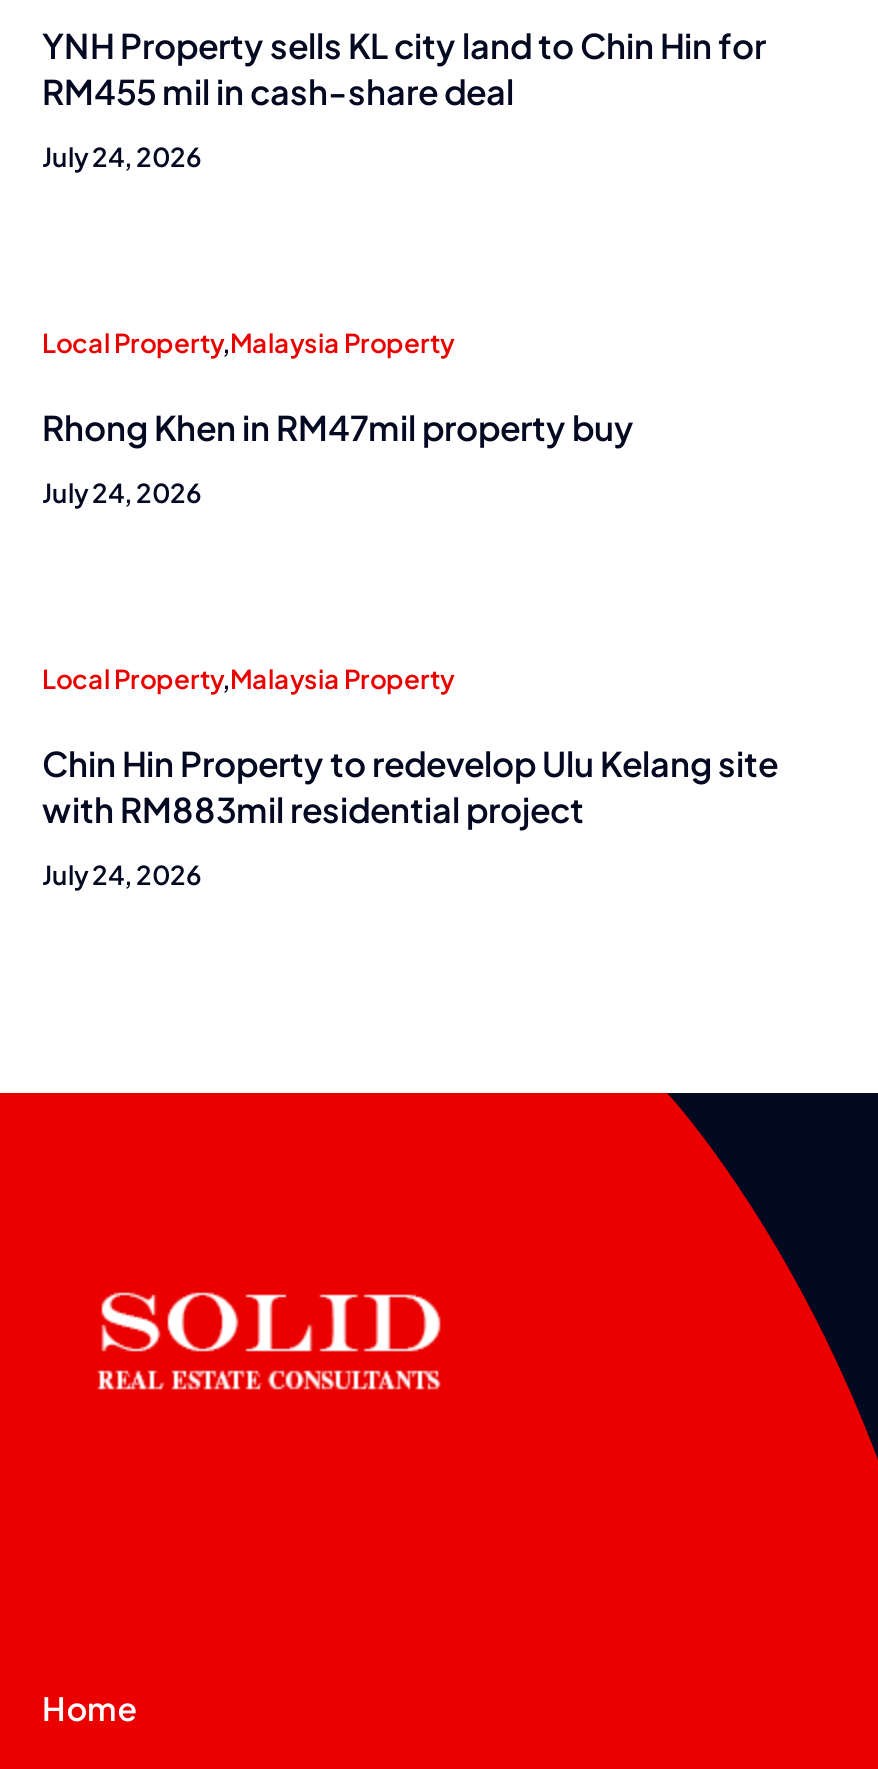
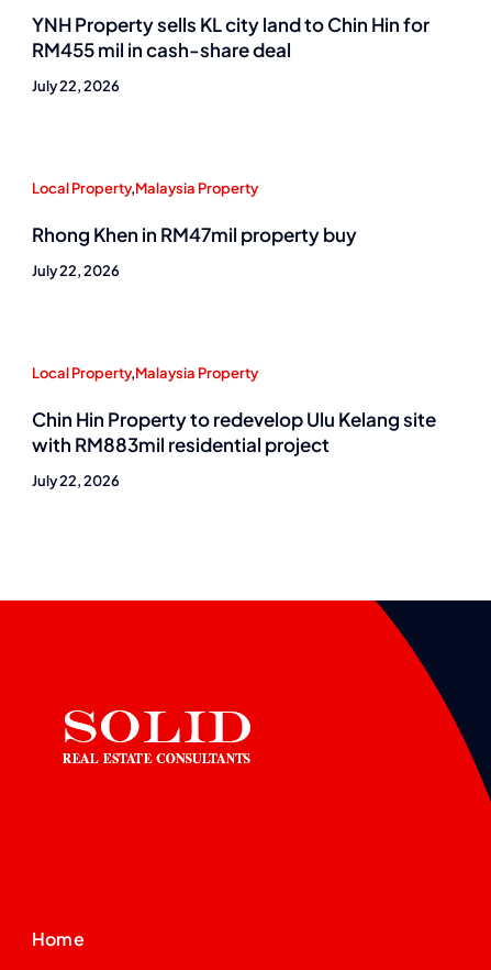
- July 24, 2026
+ July 22, 2026

- July 24, 2026
+ July 22, 2026

- July 24, 2026
+ July 22, 2026
